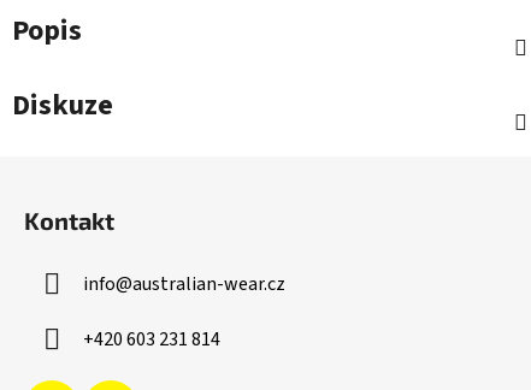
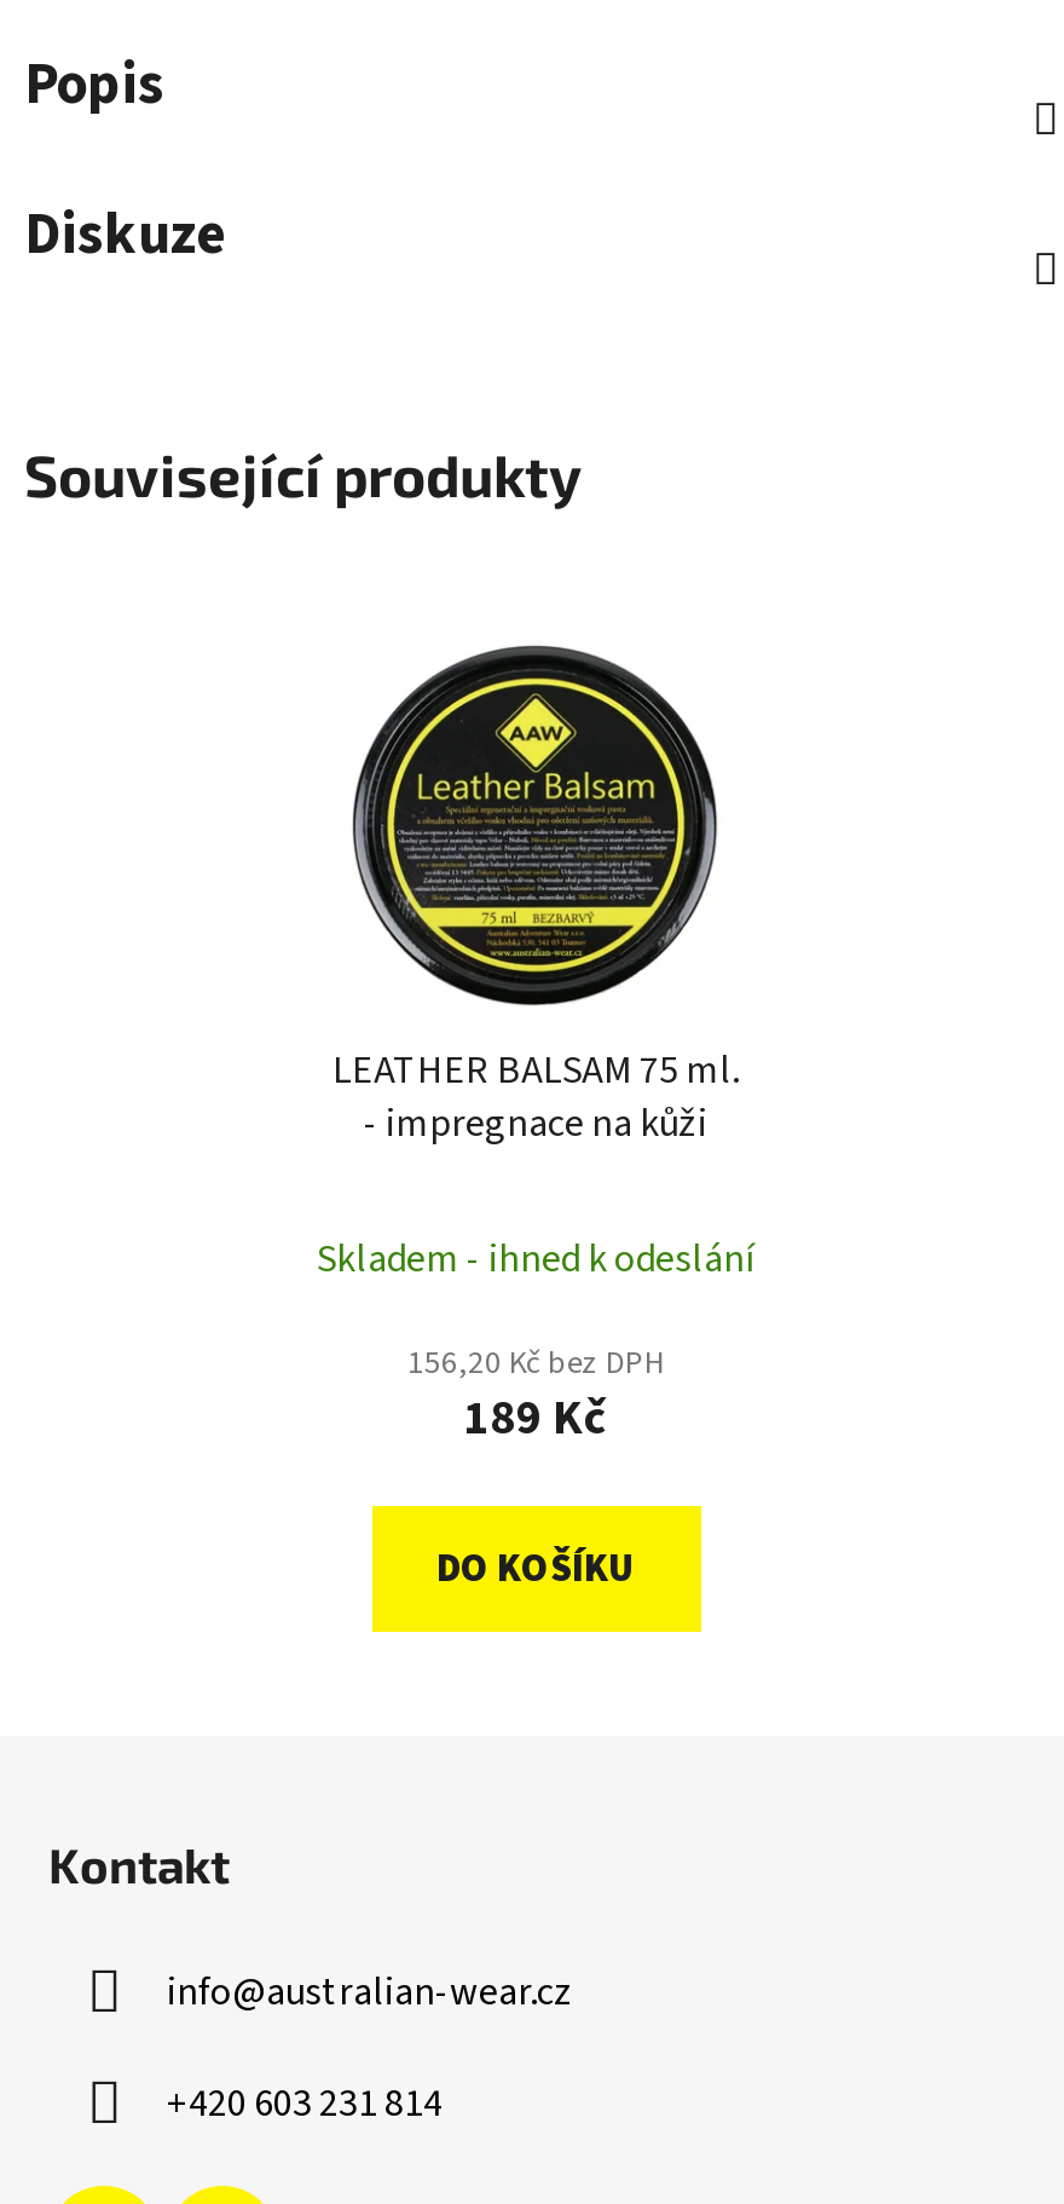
+ Související produkty

+ [image]
+ LEATHER BALSAM 75 ml.
+ - impregnace na kůži
+ Skladem - ihned k odeslání
+ 156,20 Kč bez DPH
+ 189 Kč
+ DO KOŠÍKU
